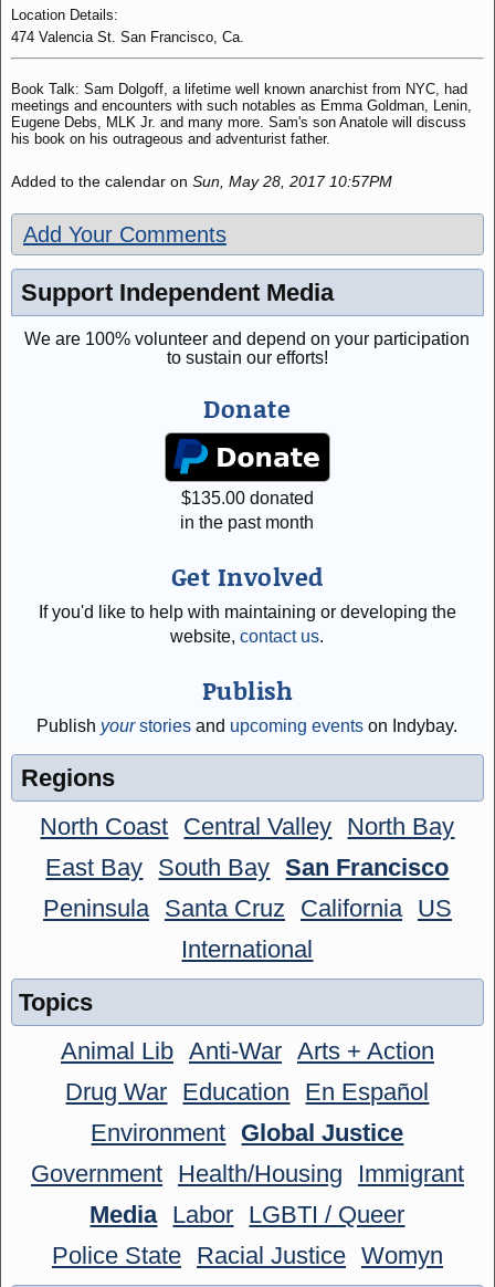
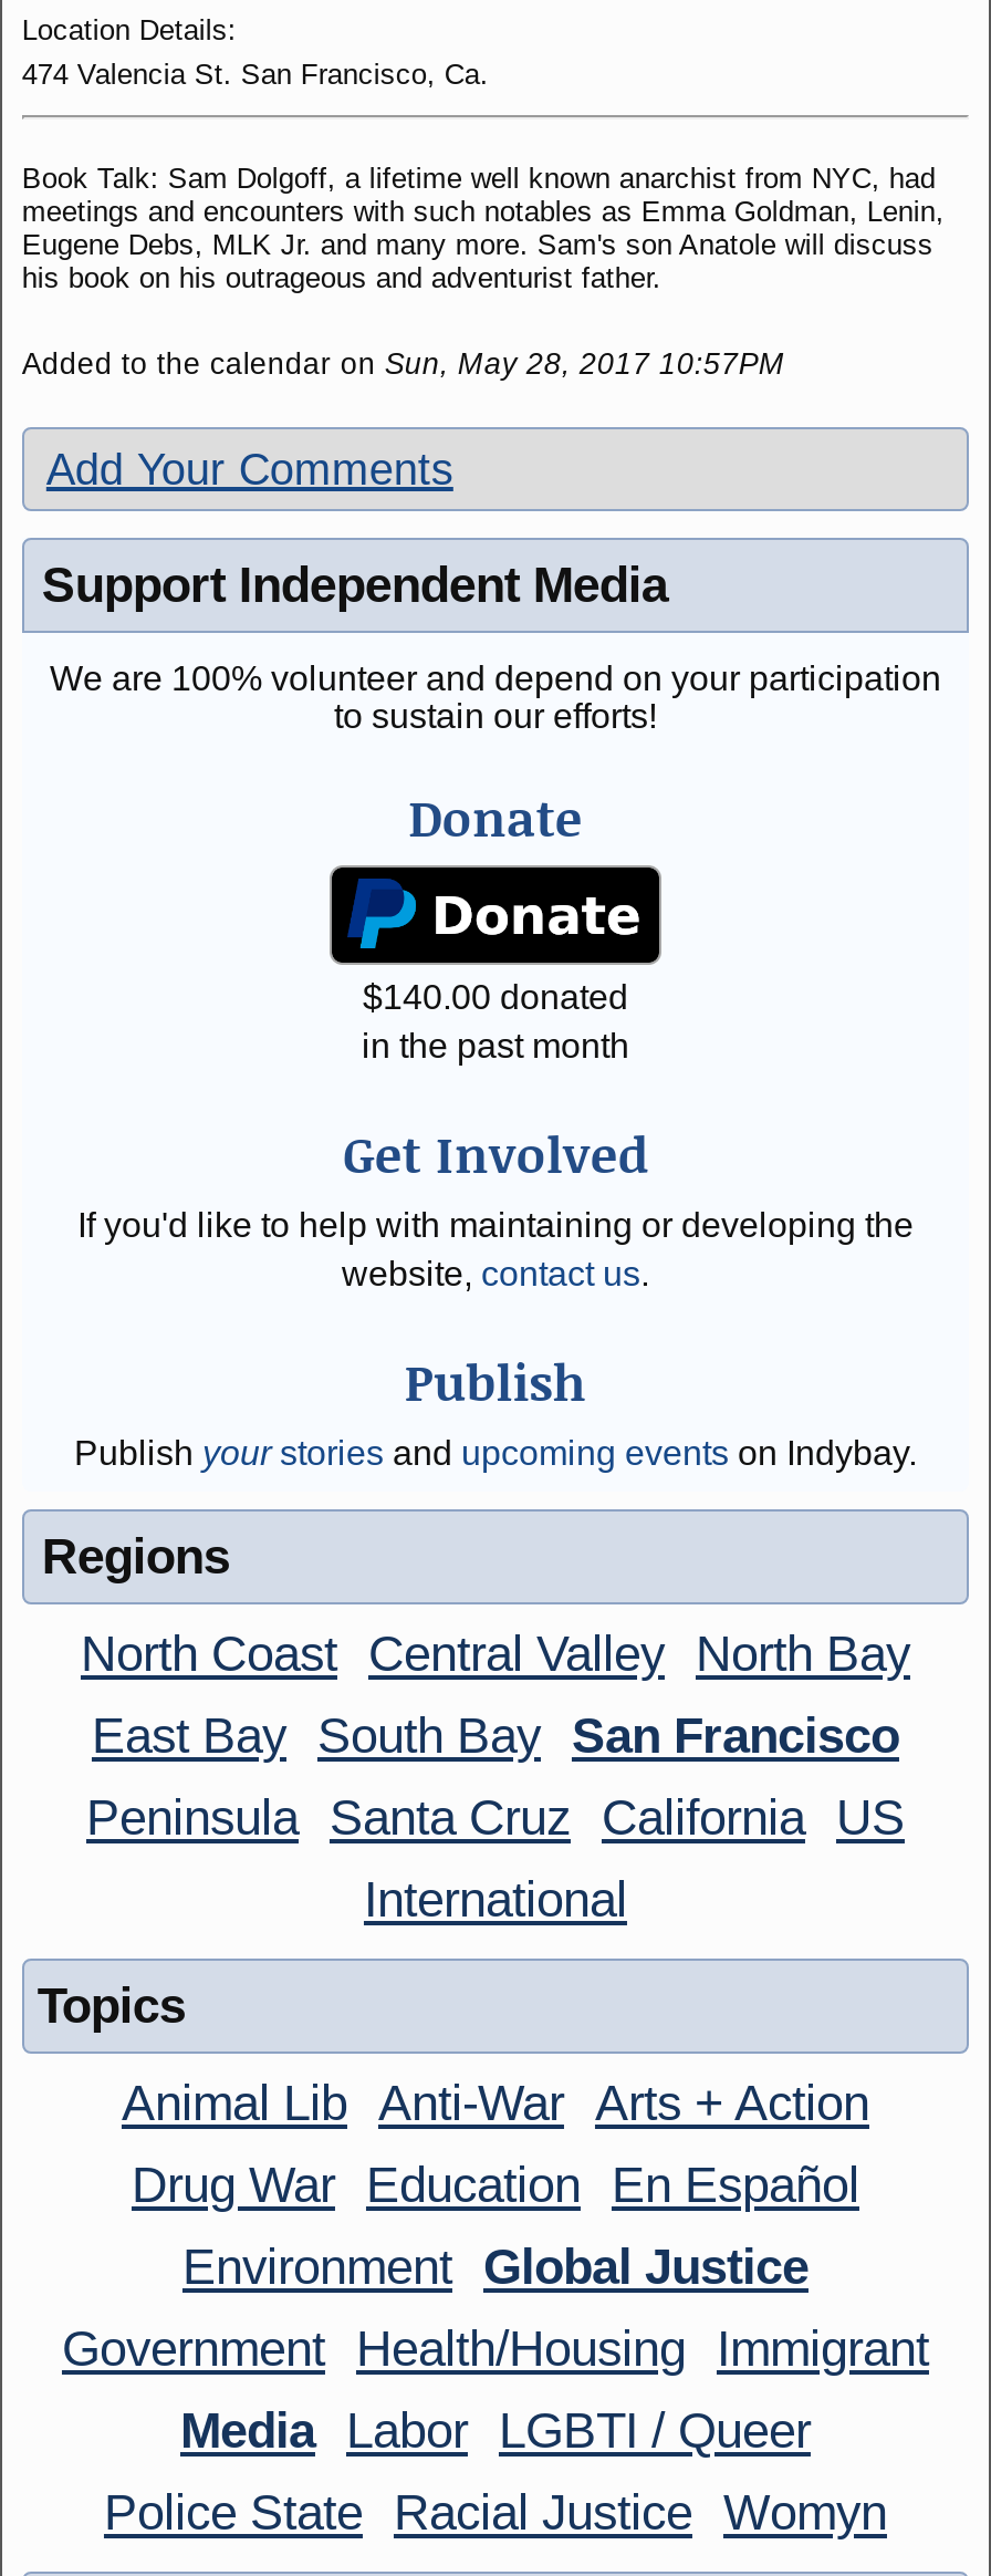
- $135.00 donated
+ $140.00 donated
